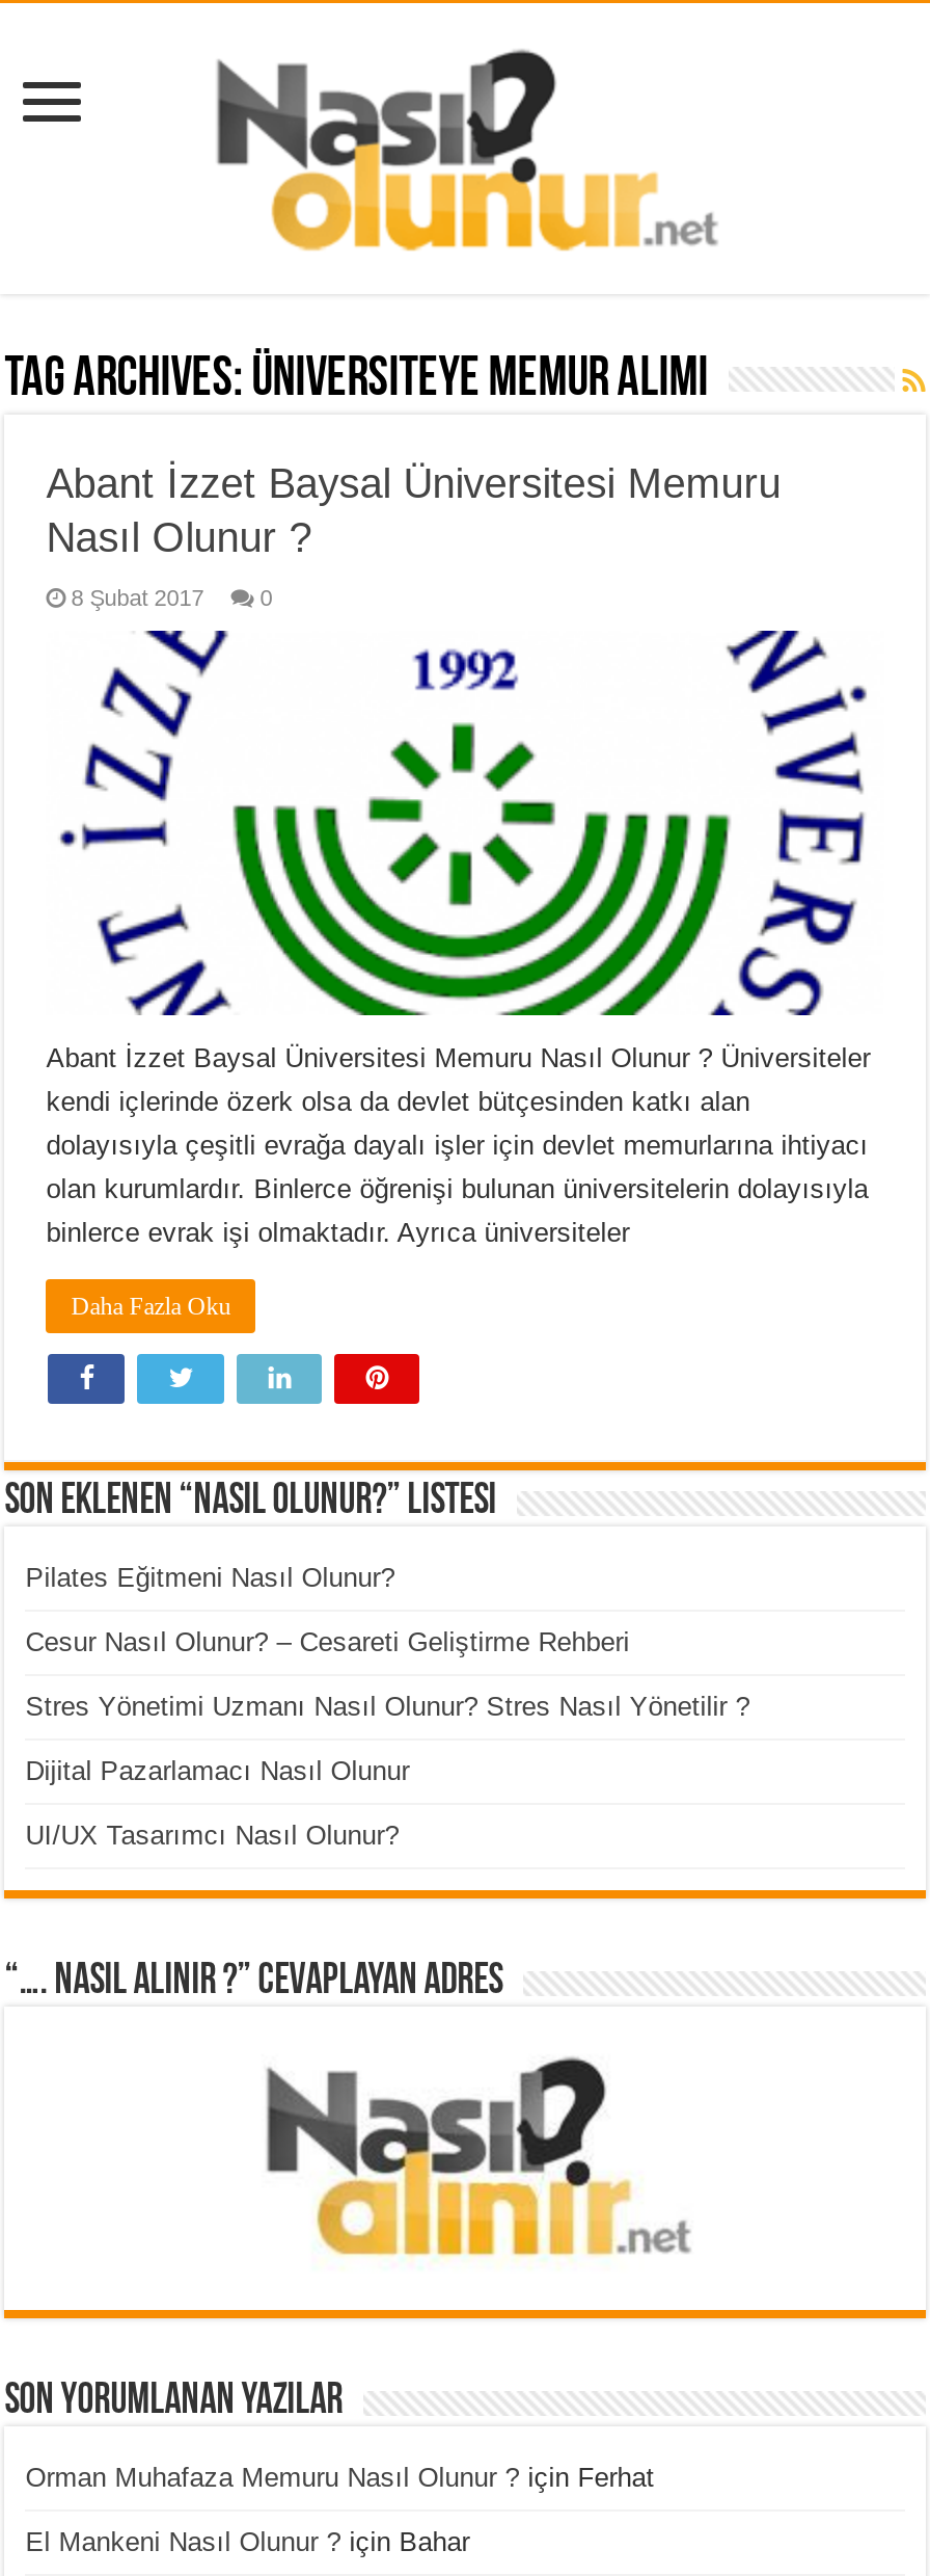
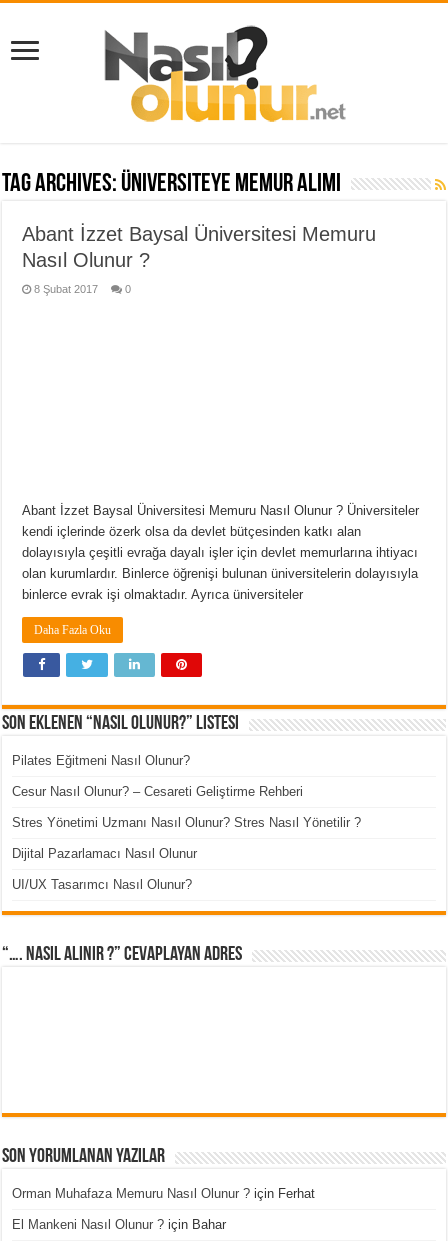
- [image]

- [image]
